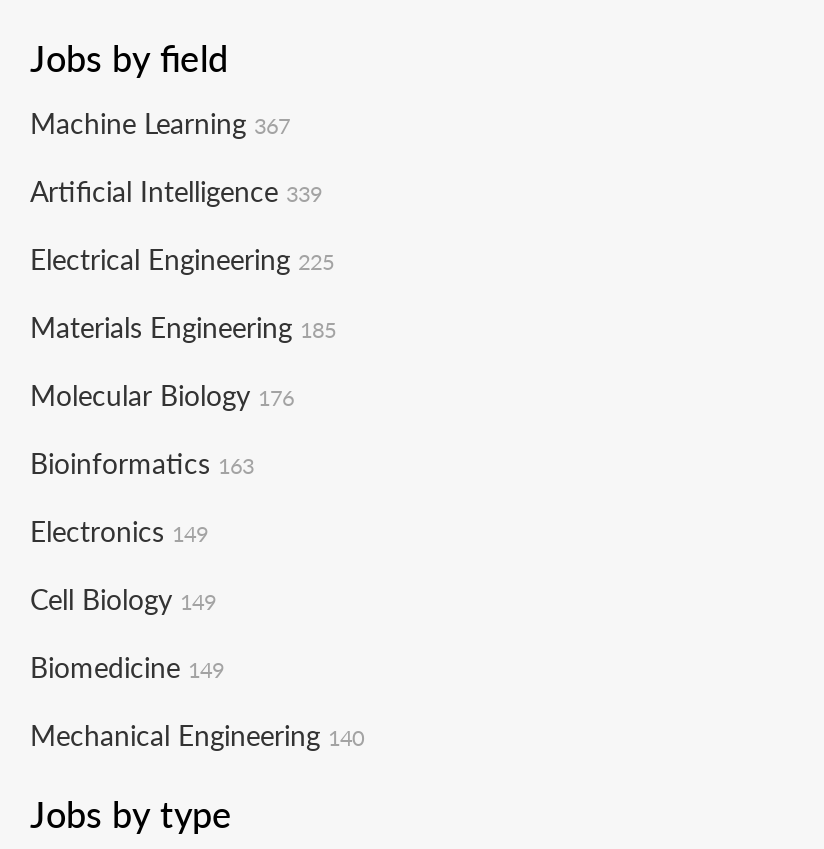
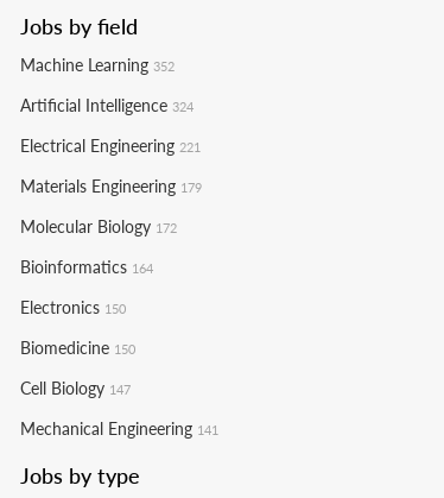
- Machine Learning 367
+ Machine Learning 352

- Artificial Intelligence 339
+ Artificial Intelligence 324

- Electrical Engineering 225
+ Electrical Engineering 221

- Materials Engineering 185
+ Materials Engineering 179

- Molecular Biology 176
+ Molecular Biology 172

- Bioinformatics 163
+ Bioinformatics 164

- Electronics 149
+ Electronics 150

- Cell Biology 149
+ Biomedicine 150

- Biomedicine 149
+ Cell Biology 147

- Mechanical Engineering 140
+ Mechanical Engineering 141
